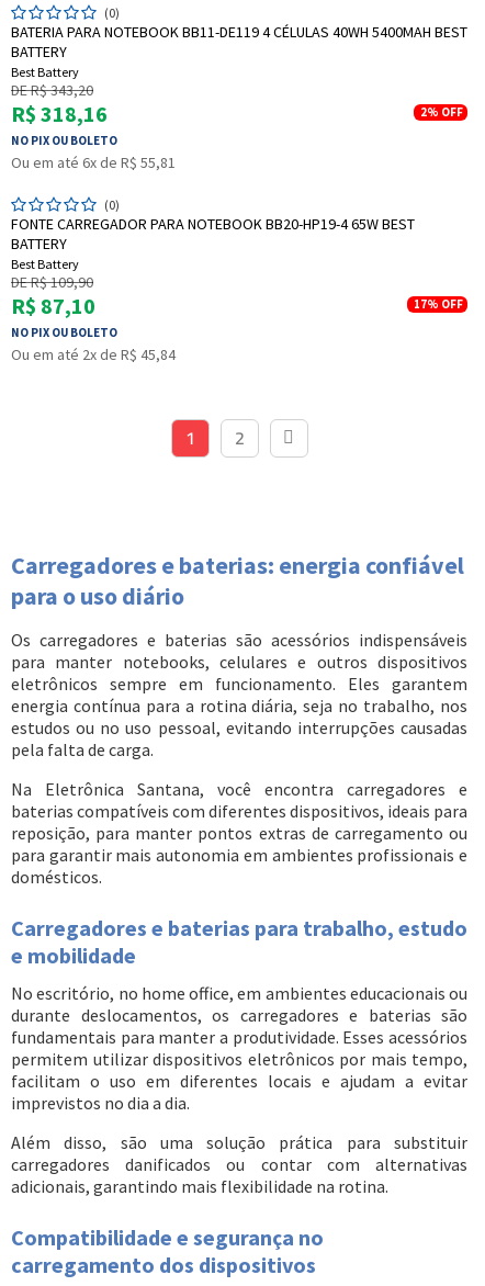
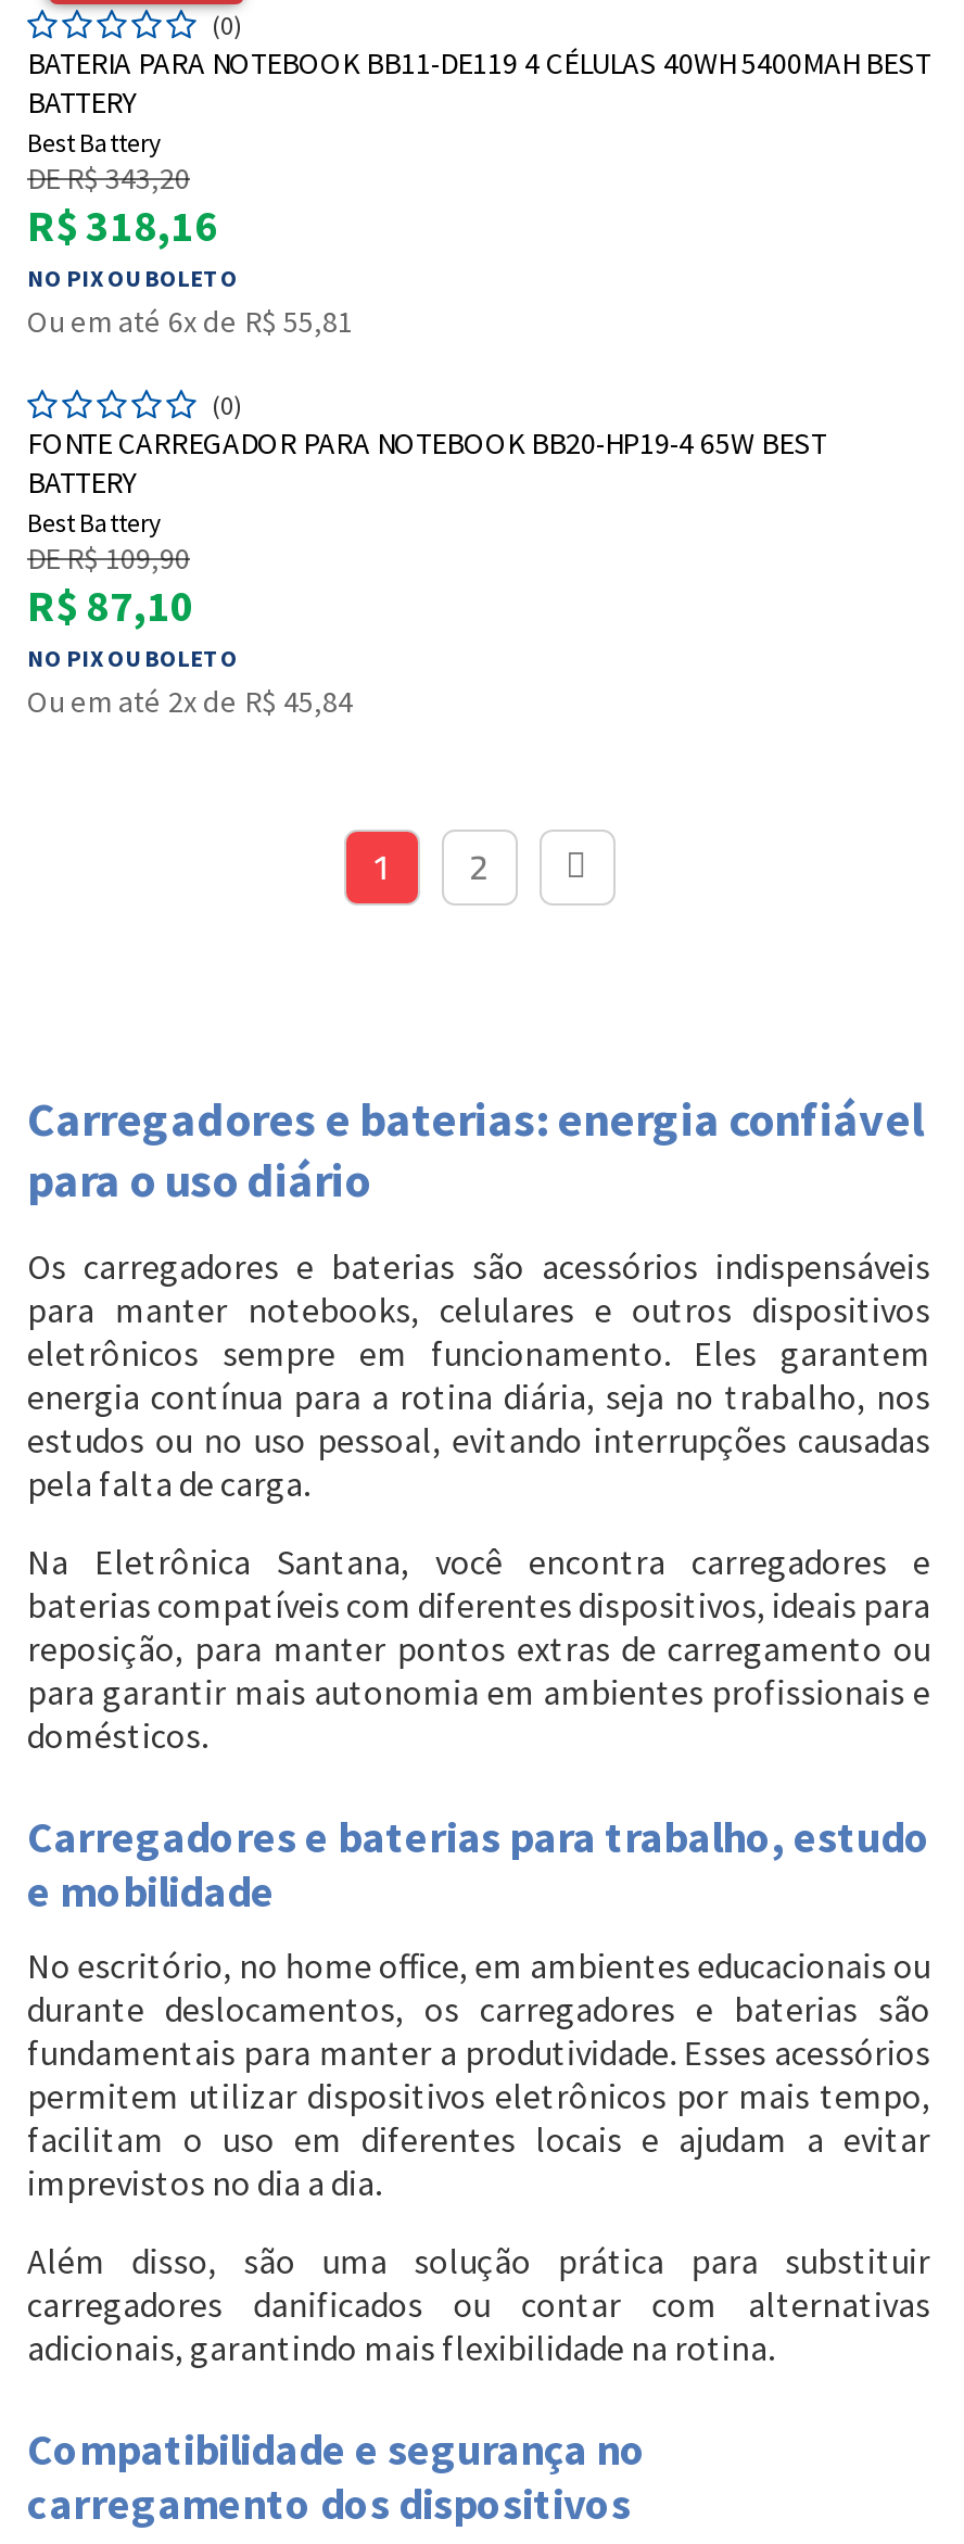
- 2%OFF

- 17%OFF
